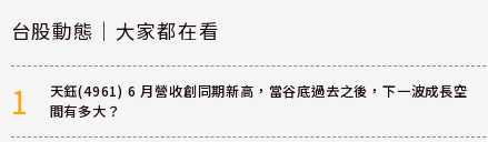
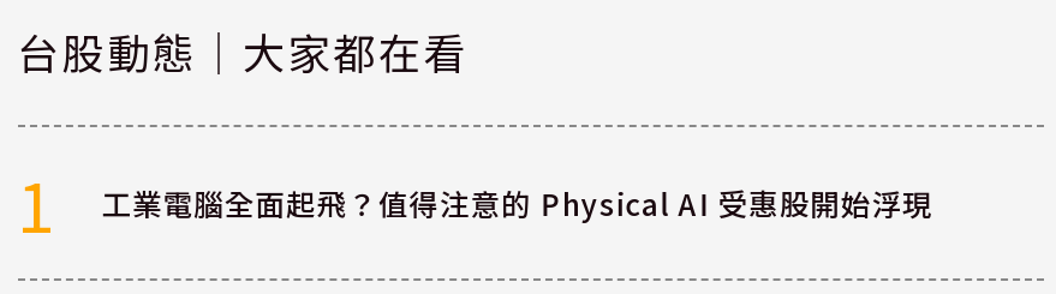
- 天鈺(4961) 6 月營收創同期新高，當谷底過去之後，下一波成長空
- 間有多大？
+ 工業電腦全面起飛？值得注意的 Physical AI 受惠股開始浮現
